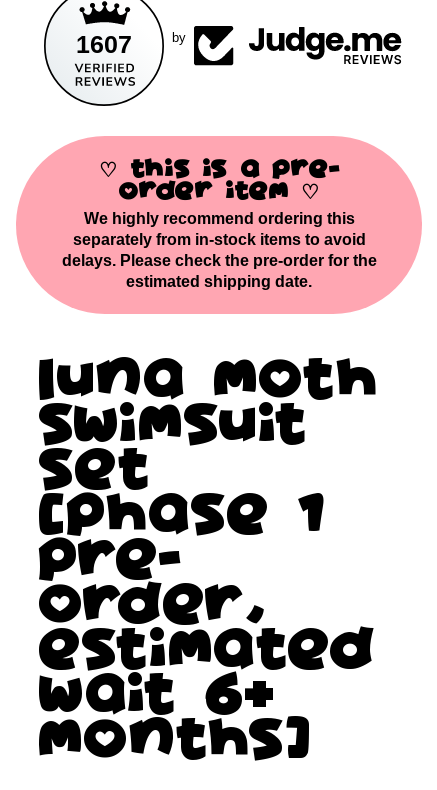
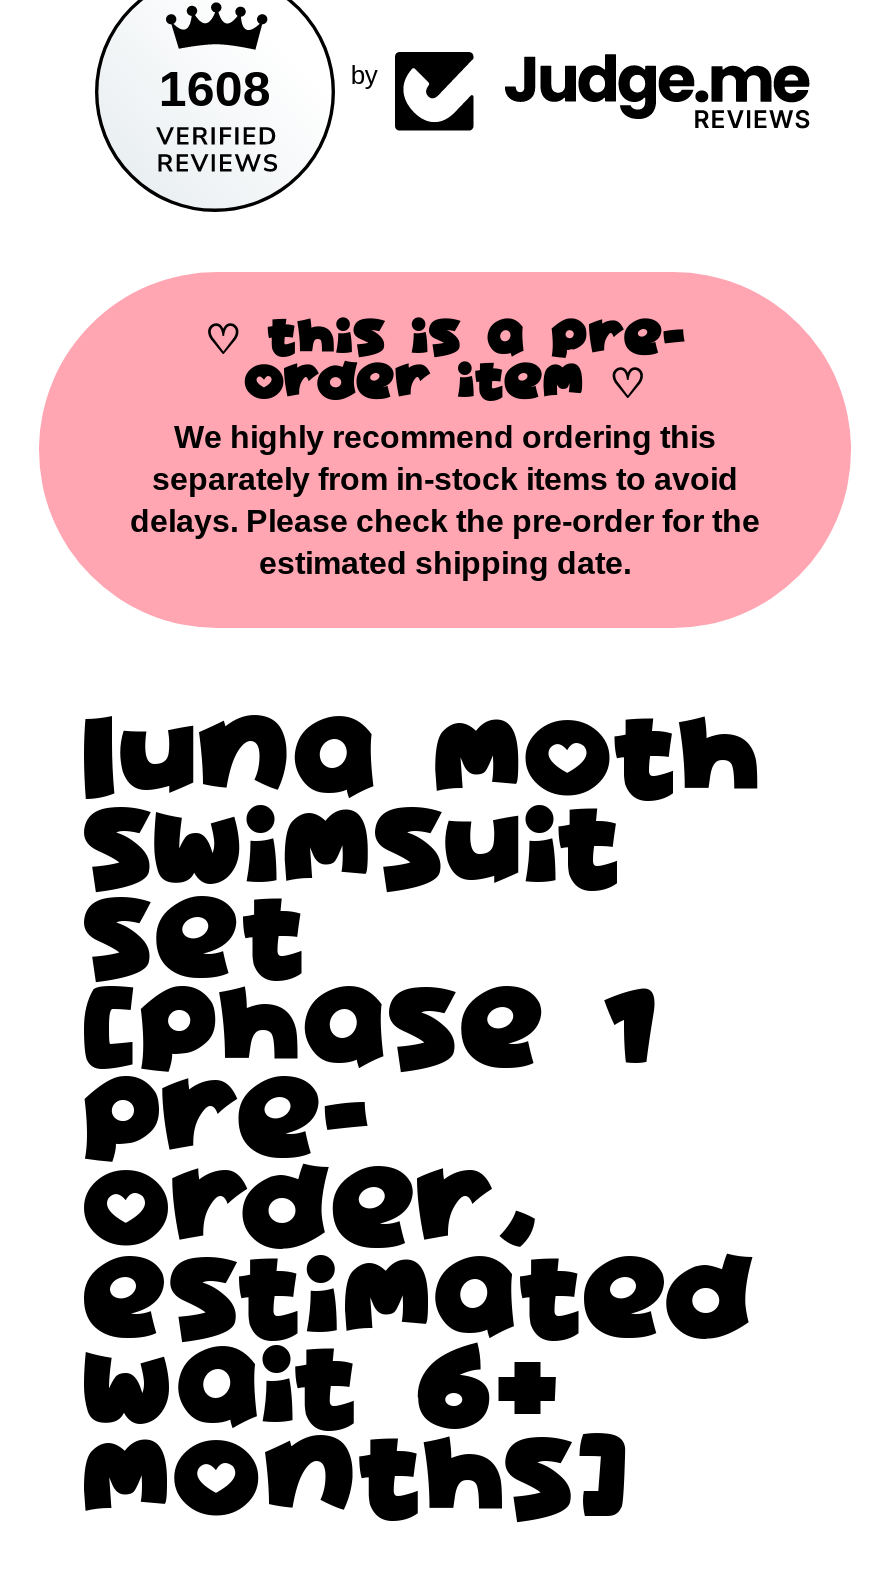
- 1607
+ 1608
